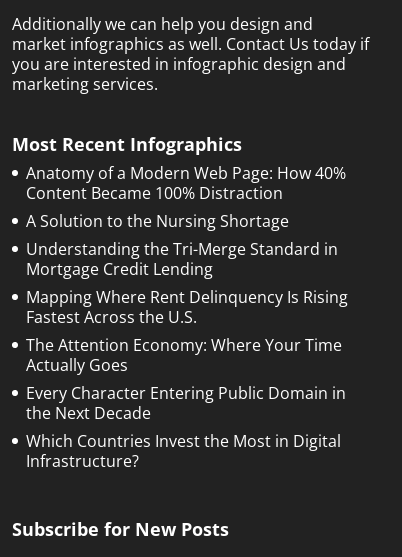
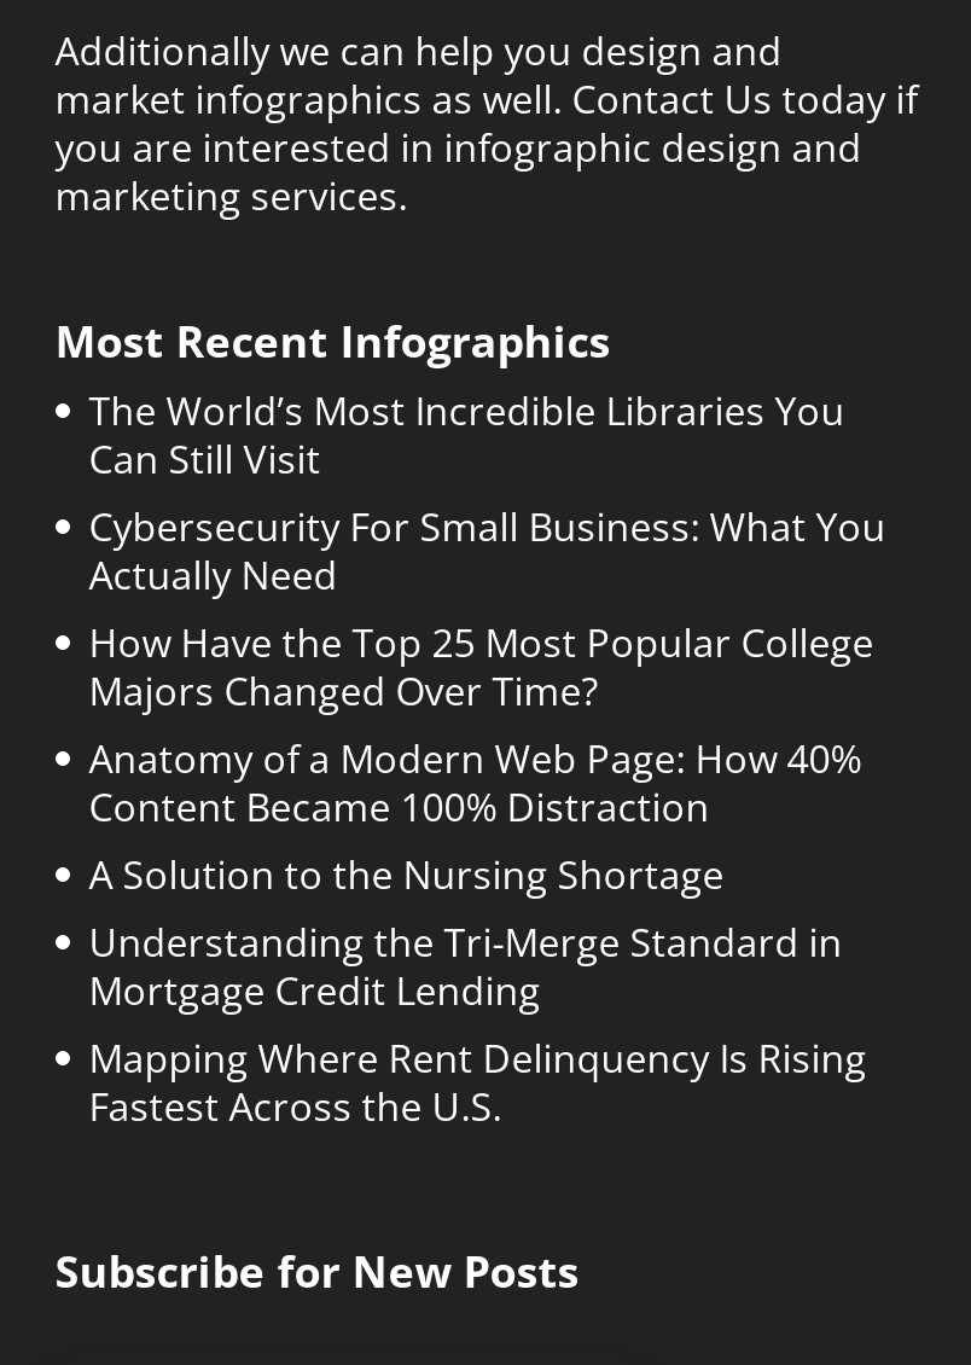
+ The World’s Most Incredible Libraries You
+ Can Still Visit
+ Cybersecurity For Small Business: What You
+ Actually Need
+ How Have the Top 25 Most Popular College
+ Majors Changed Over Time?

moved down: Anatomy of a Modern Web Page: How 40% | Content Became 100% Distraction | A Solution to the Nursing Shortage | Understanding the Tri-Merge Standard in | Mortgage Credit Lending | Mapping Where Rent Delinquency Is Rising | Fastest Across the U.S.

- The Attention Economy: Where Your Time
- Actually Goes
- Every Character Entering Public Domain in
- the Next Decade
- Which Countries Invest the Most in Digital
- Infrastructure?
